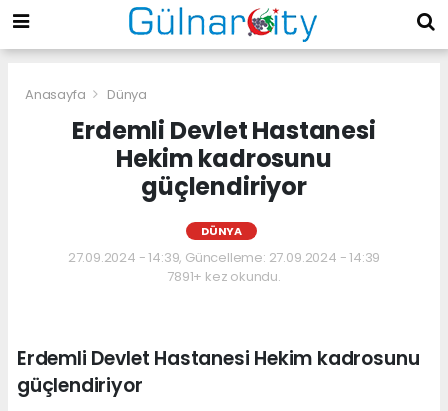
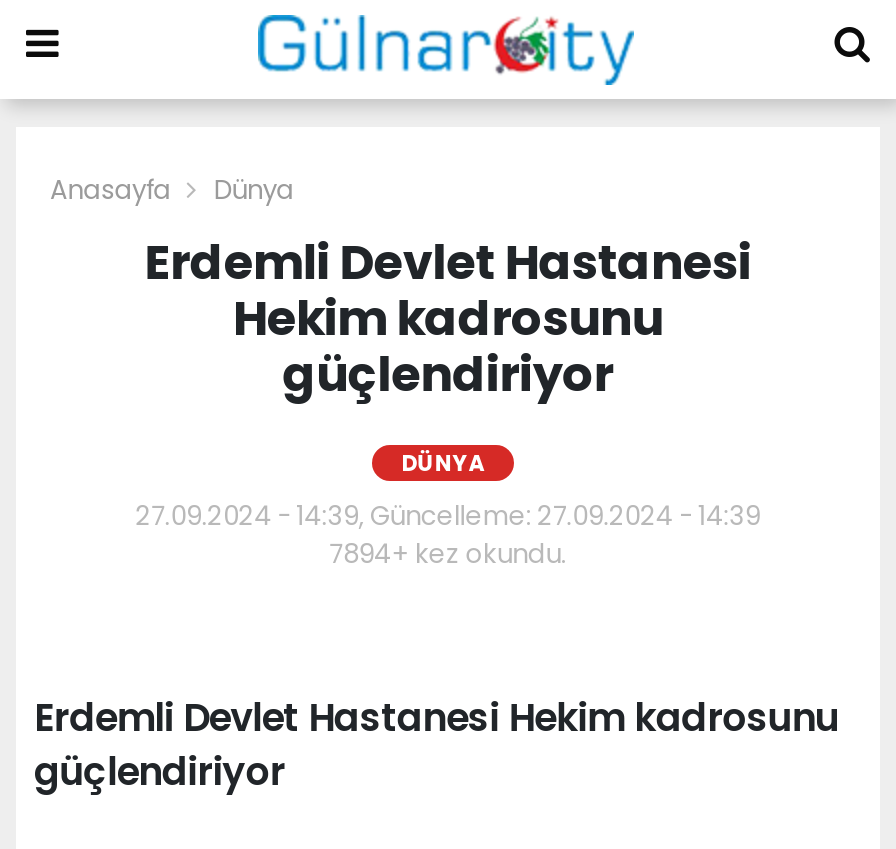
- 7891+ kez okundu.
+ 7894+ kez okundu.
